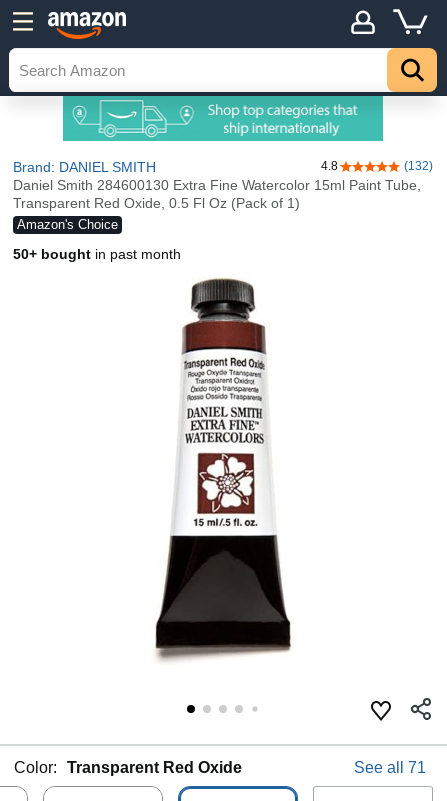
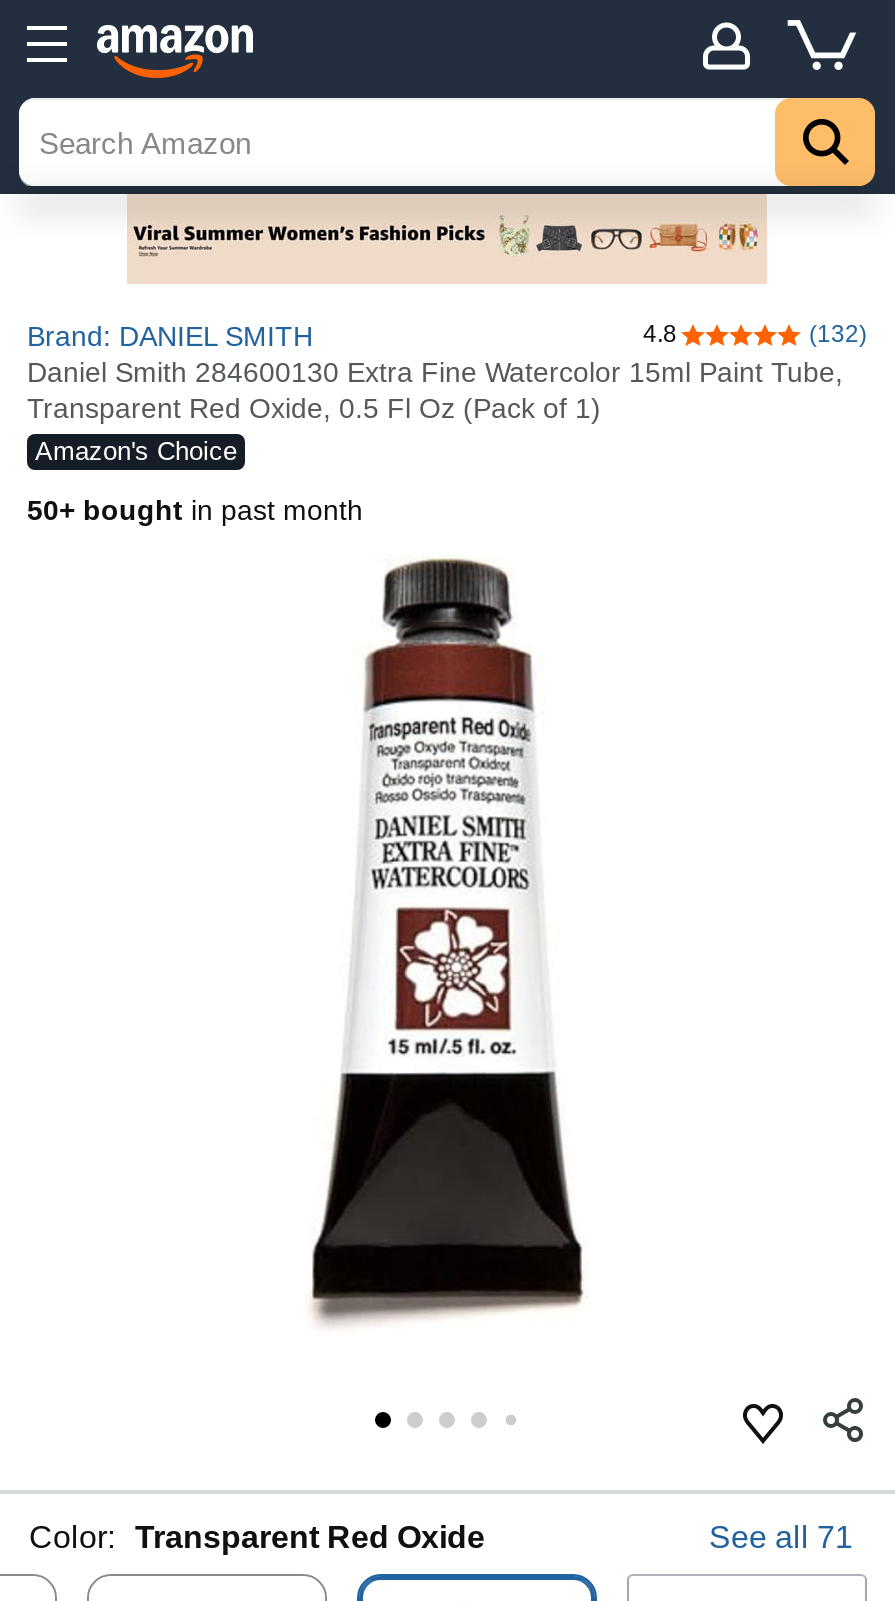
- [image]
+ [image]
